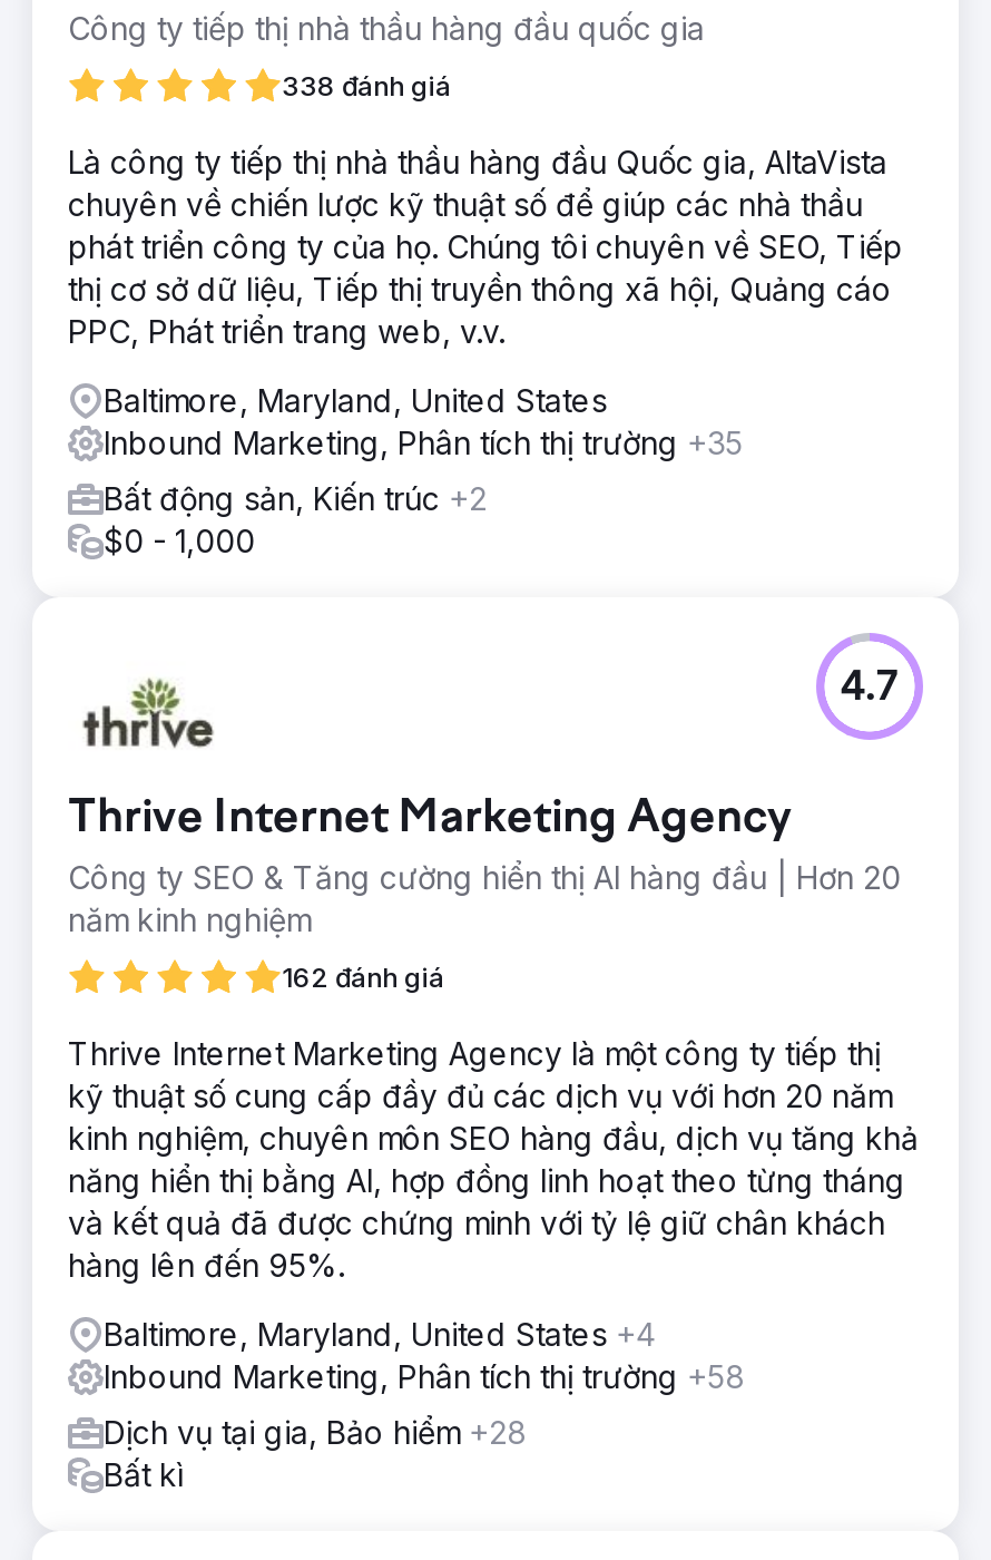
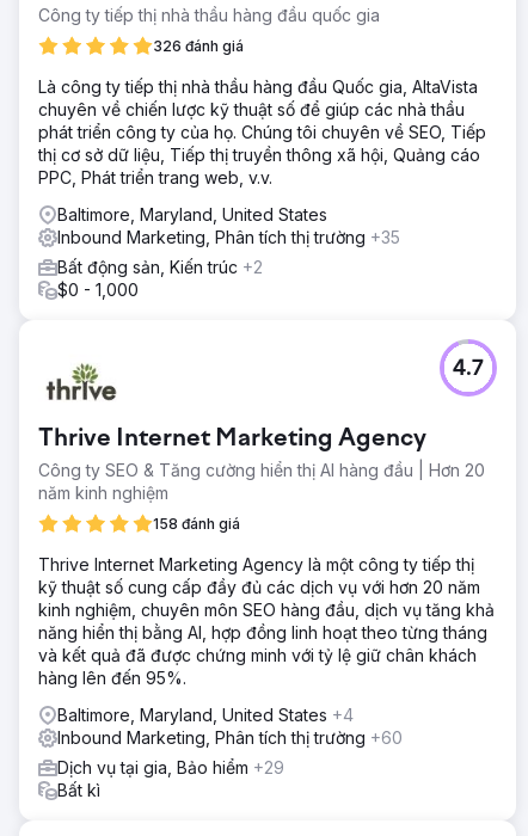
- 338 đánh giá
+ 326 đánh giá

- 162 đánh giá
+ 158 đánh giá

- Inbound Marketing, Phân tích thị trường +58
+ Inbound Marketing, Phân tích thị trường +60

- Dịch vụ tại gia, Bảo hiểm +28
+ Dịch vụ tại gia, Bảo hiểm +29
